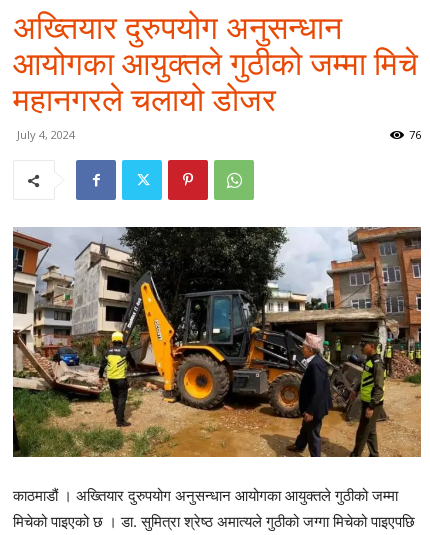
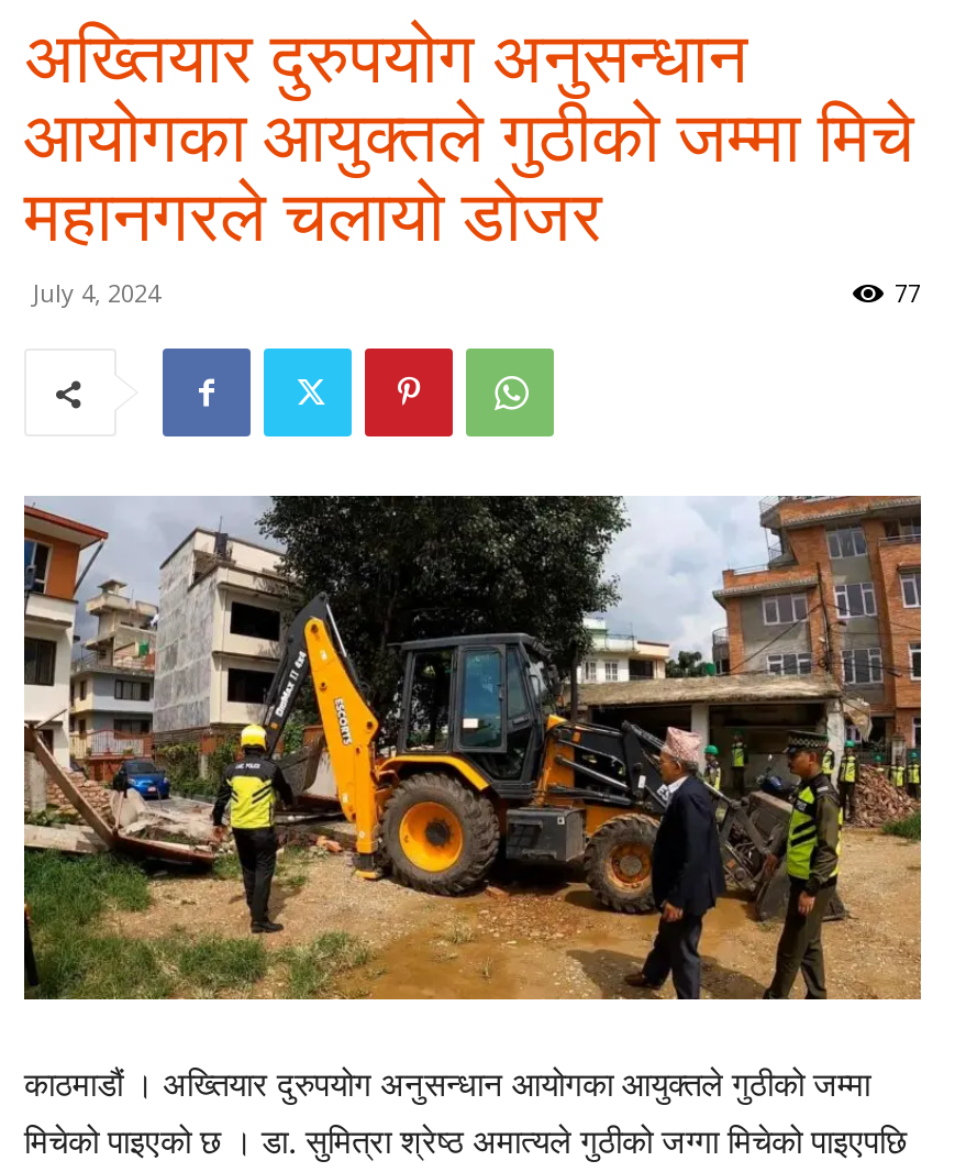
- 76
+ 77
